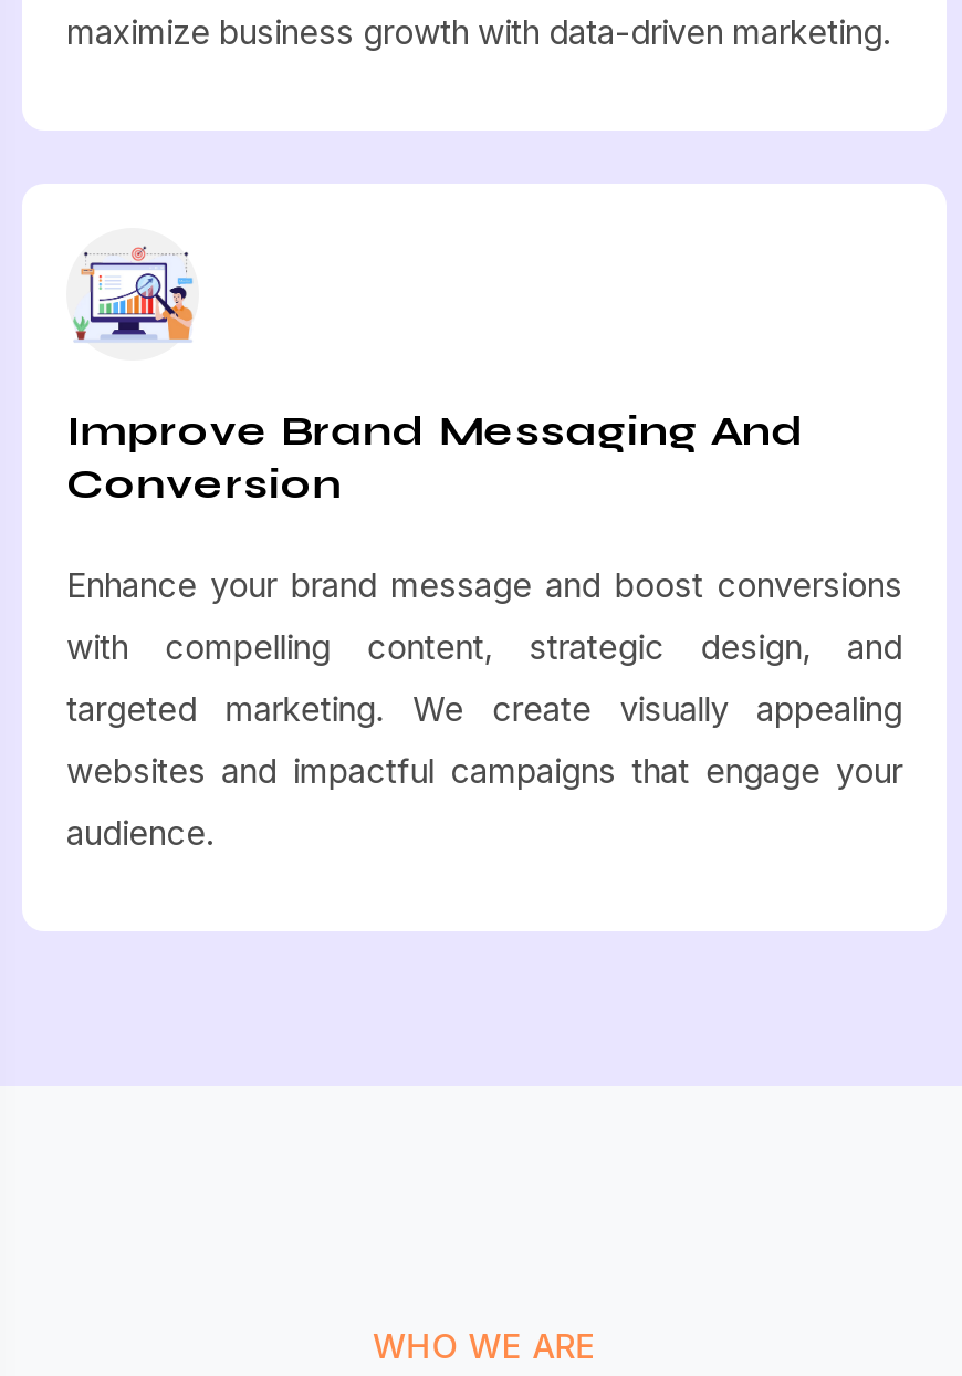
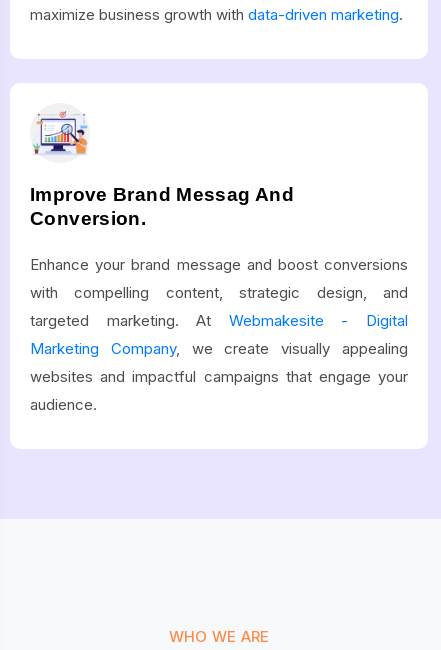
- Improve Brand Messaging And
- Conversion
+ Improve Brand Messag And
+ Conversion.

- targeted marketing. We create visually appealing
+ targeted marketing. At Webmakesite - Digital
+ Marketing Company, we create visually appealing
